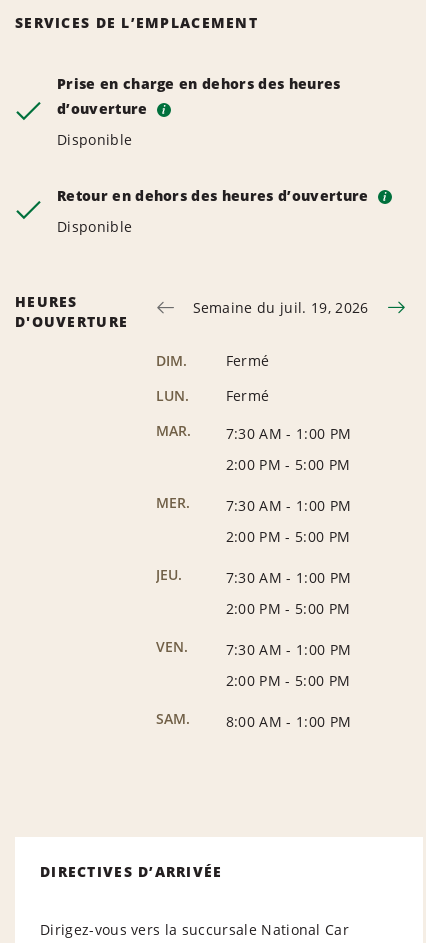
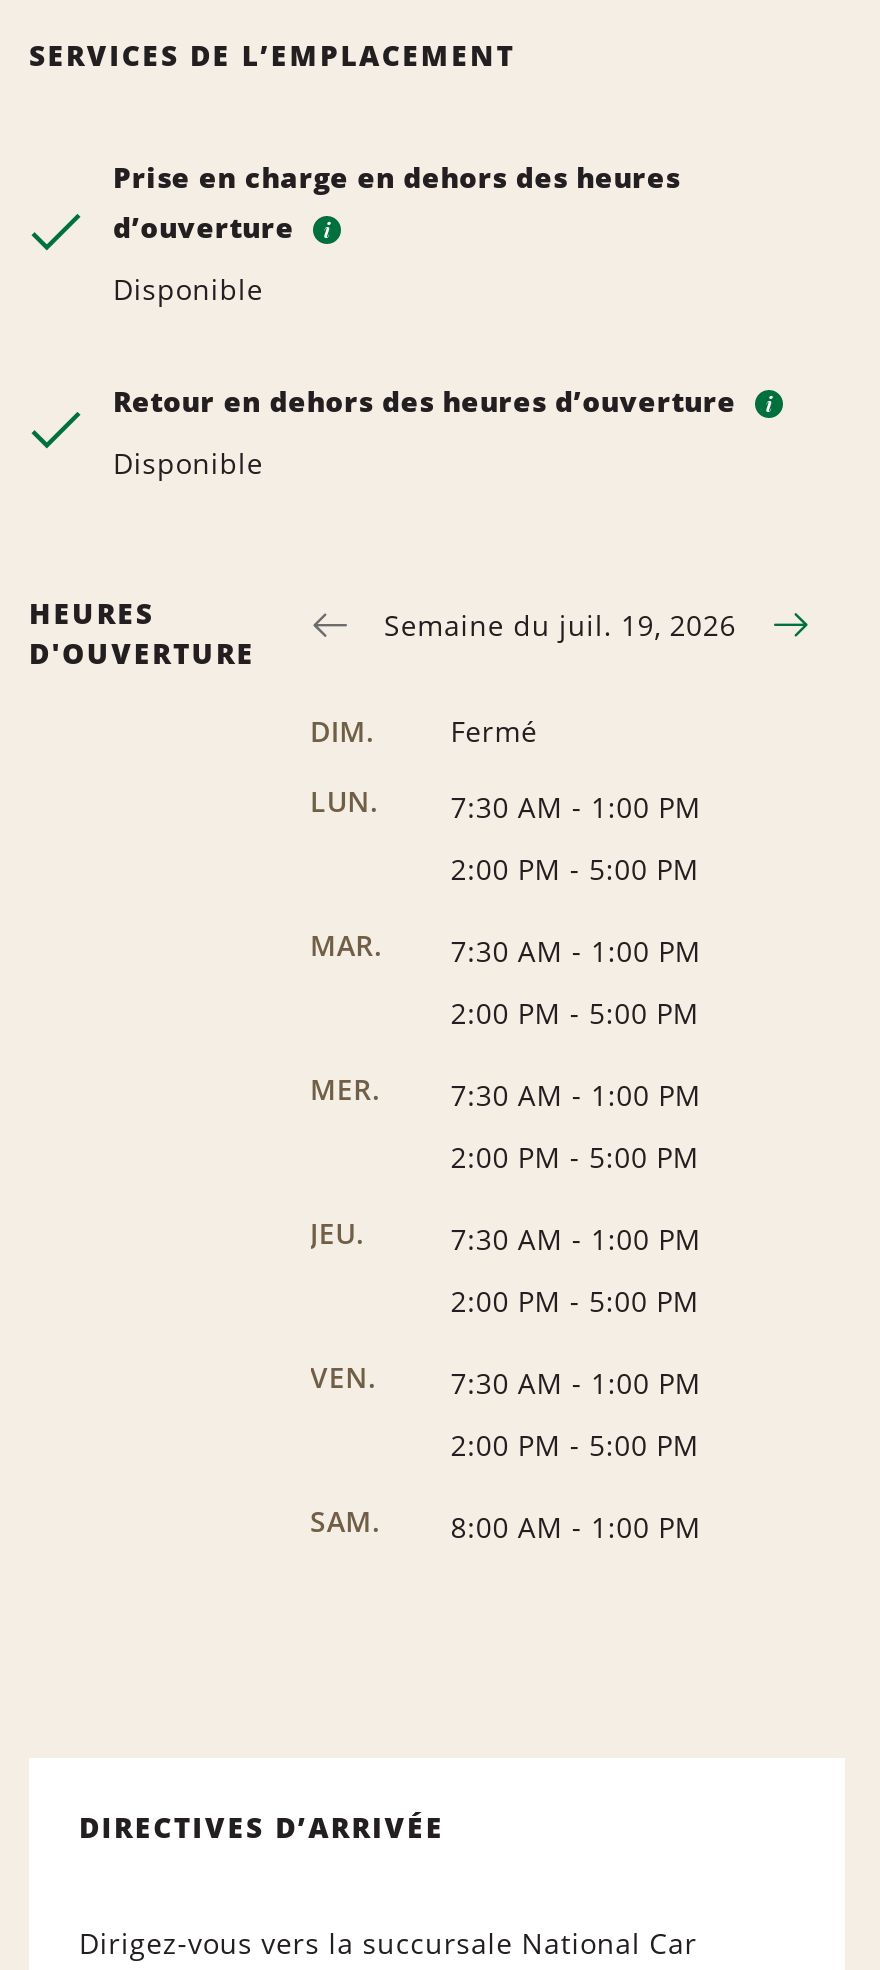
- Fermé
+ 7:30 AM - 1:00 PM
+ 2:00 PM - 5:00 PM
